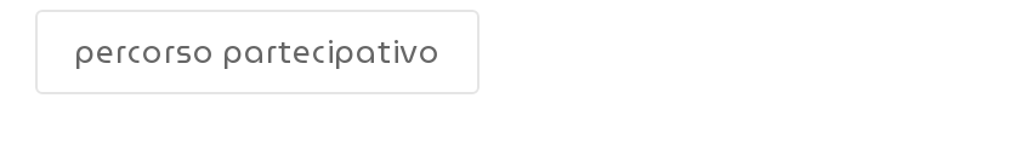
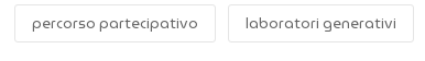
+ laboratori generativi
